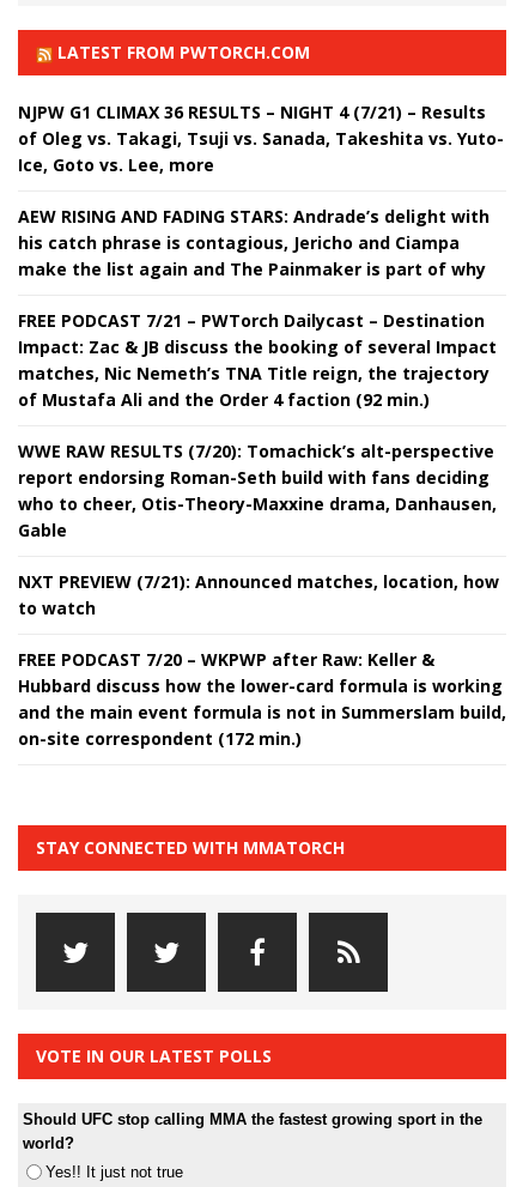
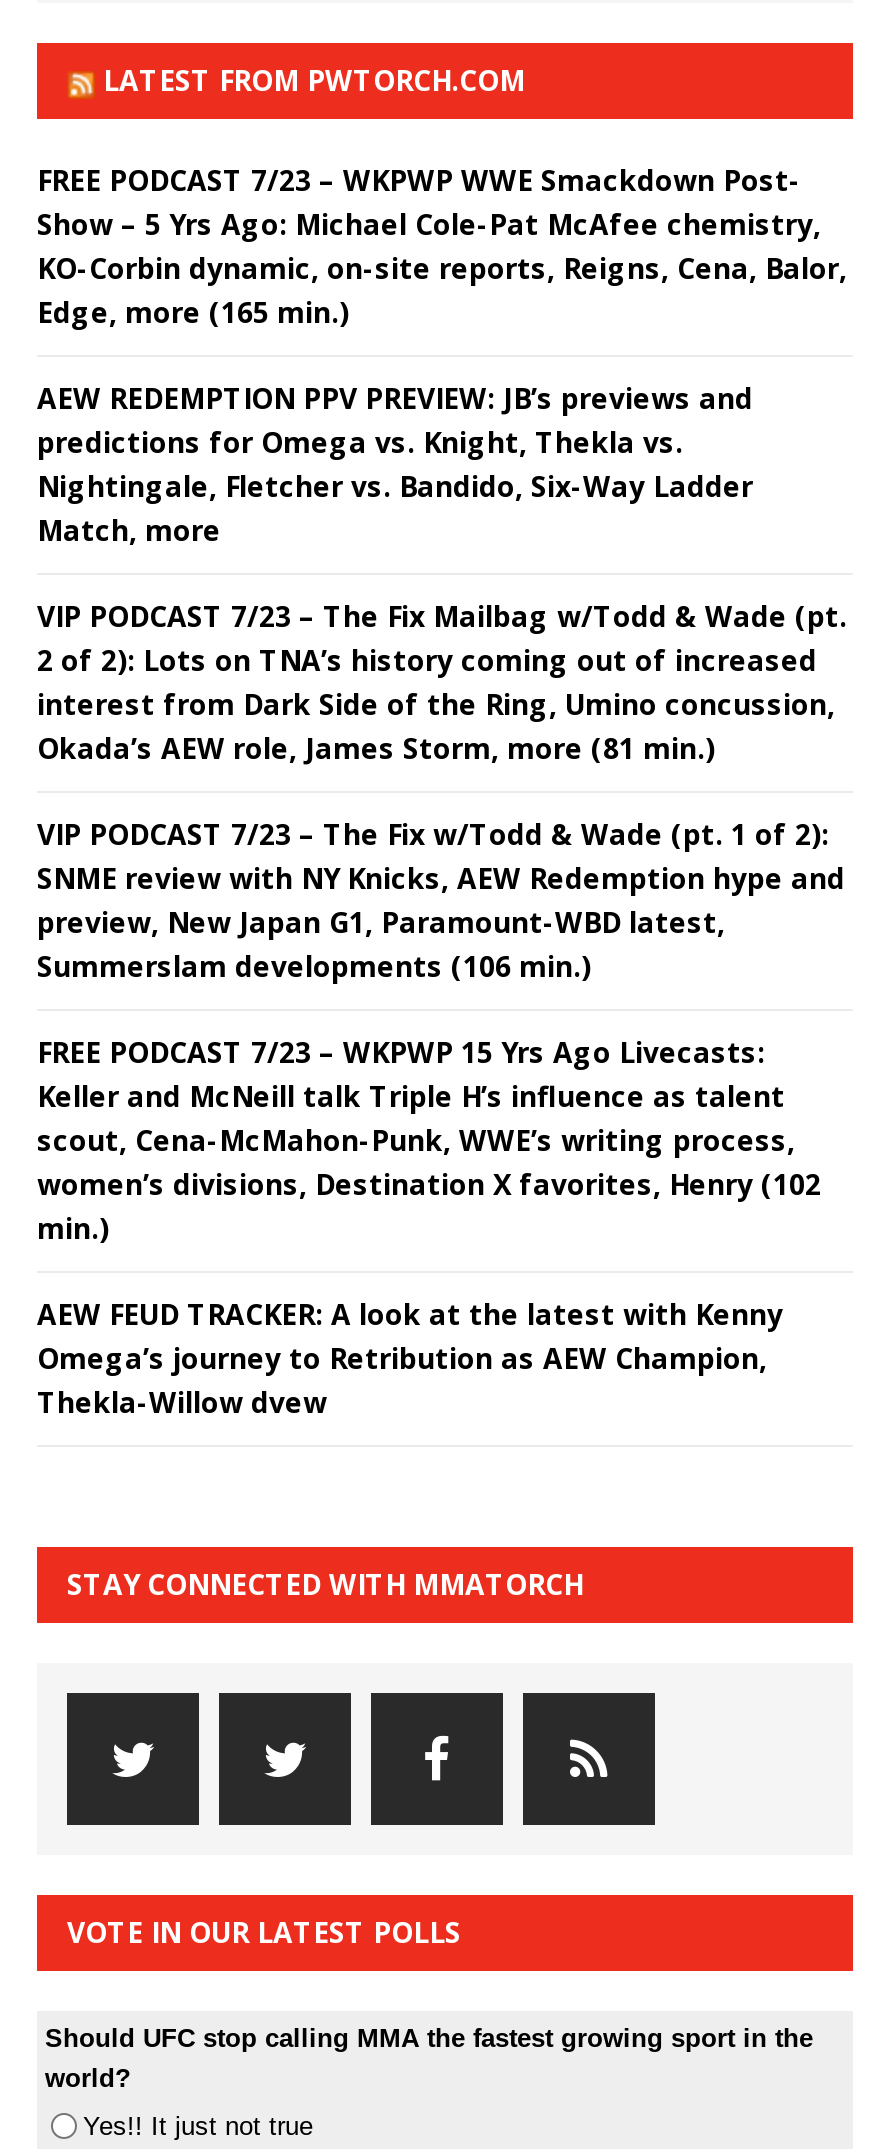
- NJPW G1 CLIMAX 36 RESULTS – NIGHT 4 (7/21) – Results
- of Oleg vs. Takagi, Tsuji vs. Sanada, Takeshita vs. Yuto-
- Ice, Goto vs. Lee, more
+ FREE PODCAST 7/23 – WKPWP WWE Smackdown Post-
+ Show – 5 Yrs Ago: Michael Cole-Pat McAfee chemistry,
+ KO-Corbin dynamic, on-site reports, Reigns, Cena, Balor,
+ Edge, more (165 min.)

- AEW RISING AND FADING STARS: Andrade’s delight with
- his catch phrase is contagious, Jericho and Ciampa
- make the list again and The Painmaker is part of why
+ AEW REDEMPTION PPV PREVIEW: JB’s previews and
+ predictions for Omega vs. Knight, Thekla vs.
+ Nightingale, Fletcher vs. Bandido, Six-Way Ladder
+ Match, more

- FREE PODCAST 7/21 – PWTorch Dailycast – Destination
- Impact: Zac & JB discuss the booking of several Impact
- matches, Nic Nemeth’s TNA Title reign, the trajectory
- of Mustafa Ali and the Order 4 faction (92 min.)
+ VIP PODCAST 7/23 – The Fix Mailbag w/Todd & Wade (pt.
+ 2 of 2): Lots on TNA’s history coming out of increased
+ interest from Dark Side of the Ring, Umino concussion,
+ Okada’s AEW role, James Storm, more (81 min.)

- WWE RAW RESULTS (7/20): Tomachick’s alt-perspective
- report endorsing Roman-Seth build with fans deciding
- who to cheer, Otis-Theory-Maxxine drama, Danhausen,
- Gable
+ VIP PODCAST 7/23 – The Fix w/Todd & Wade (pt. 1 of 2):
+ SNME review with NY Knicks, AEW Redemption hype and
+ preview, New Japan G1, Paramount-WBD latest,
+ Summerslam developments (106 min.)

- NXT PREVIEW (7/21): Announced matches, location, how
- to watch
+ FREE PODCAST 7/23 – WKPWP 15 Yrs Ago Livecasts:
+ Keller and McNeill talk Triple H’s influence as talent
+ scout, Cena-McMahon-Punk, WWE’s writing process,
+ women’s divisions, Destination X favorites, Henry (102
+ min.)

- FREE PODCAST 7/20 – WKPWP after Raw: Keller &
- Hubbard discuss how the lower-card formula is working
- and the main event formula is not in Summerslam build,
- on-site correspondent (172 min.)
+ AEW FEUD TRACKER: A look at the latest with Kenny
+ Omega’s journey to Retribution as AEW Champion,
+ Thekla-Willow dvew
